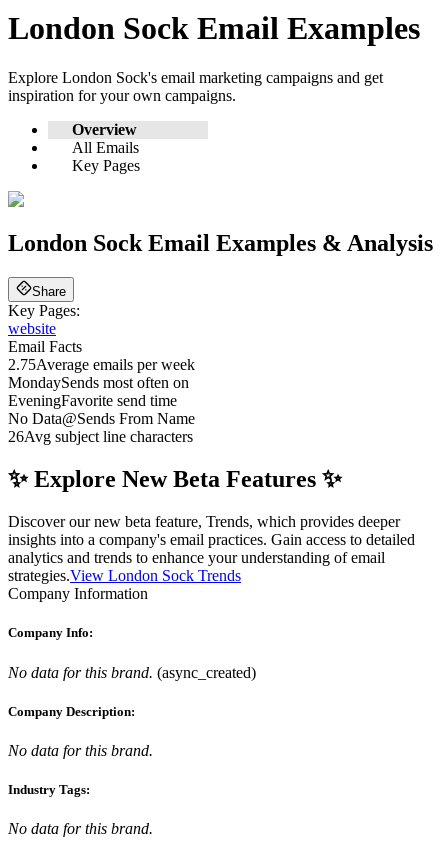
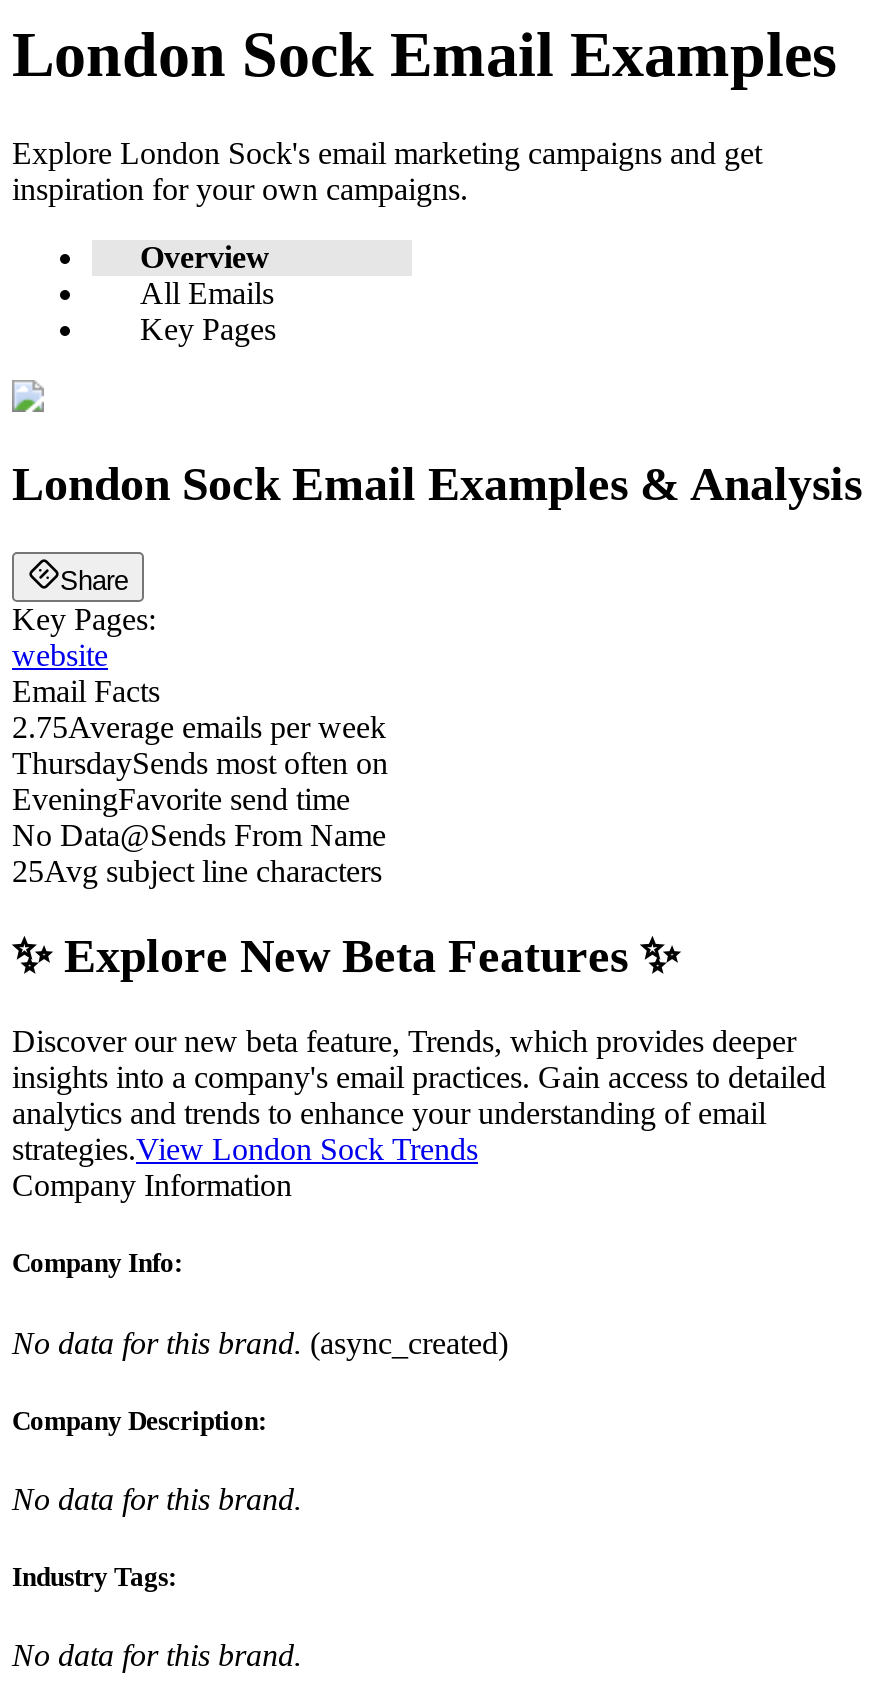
- MondaySends most often on
+ ThursdaySends most often on

- 26Avg subject line characters
+ 25Avg subject line characters
